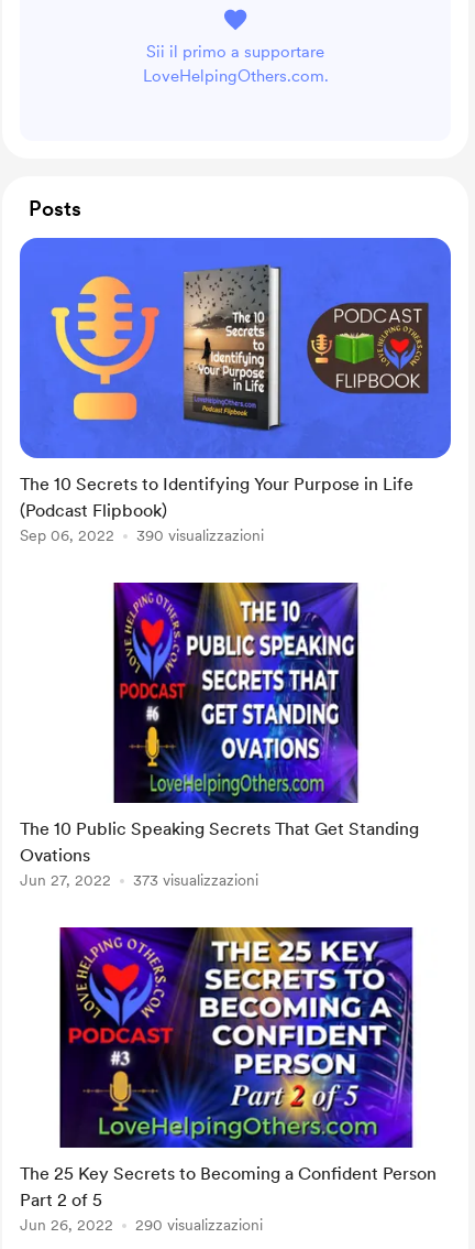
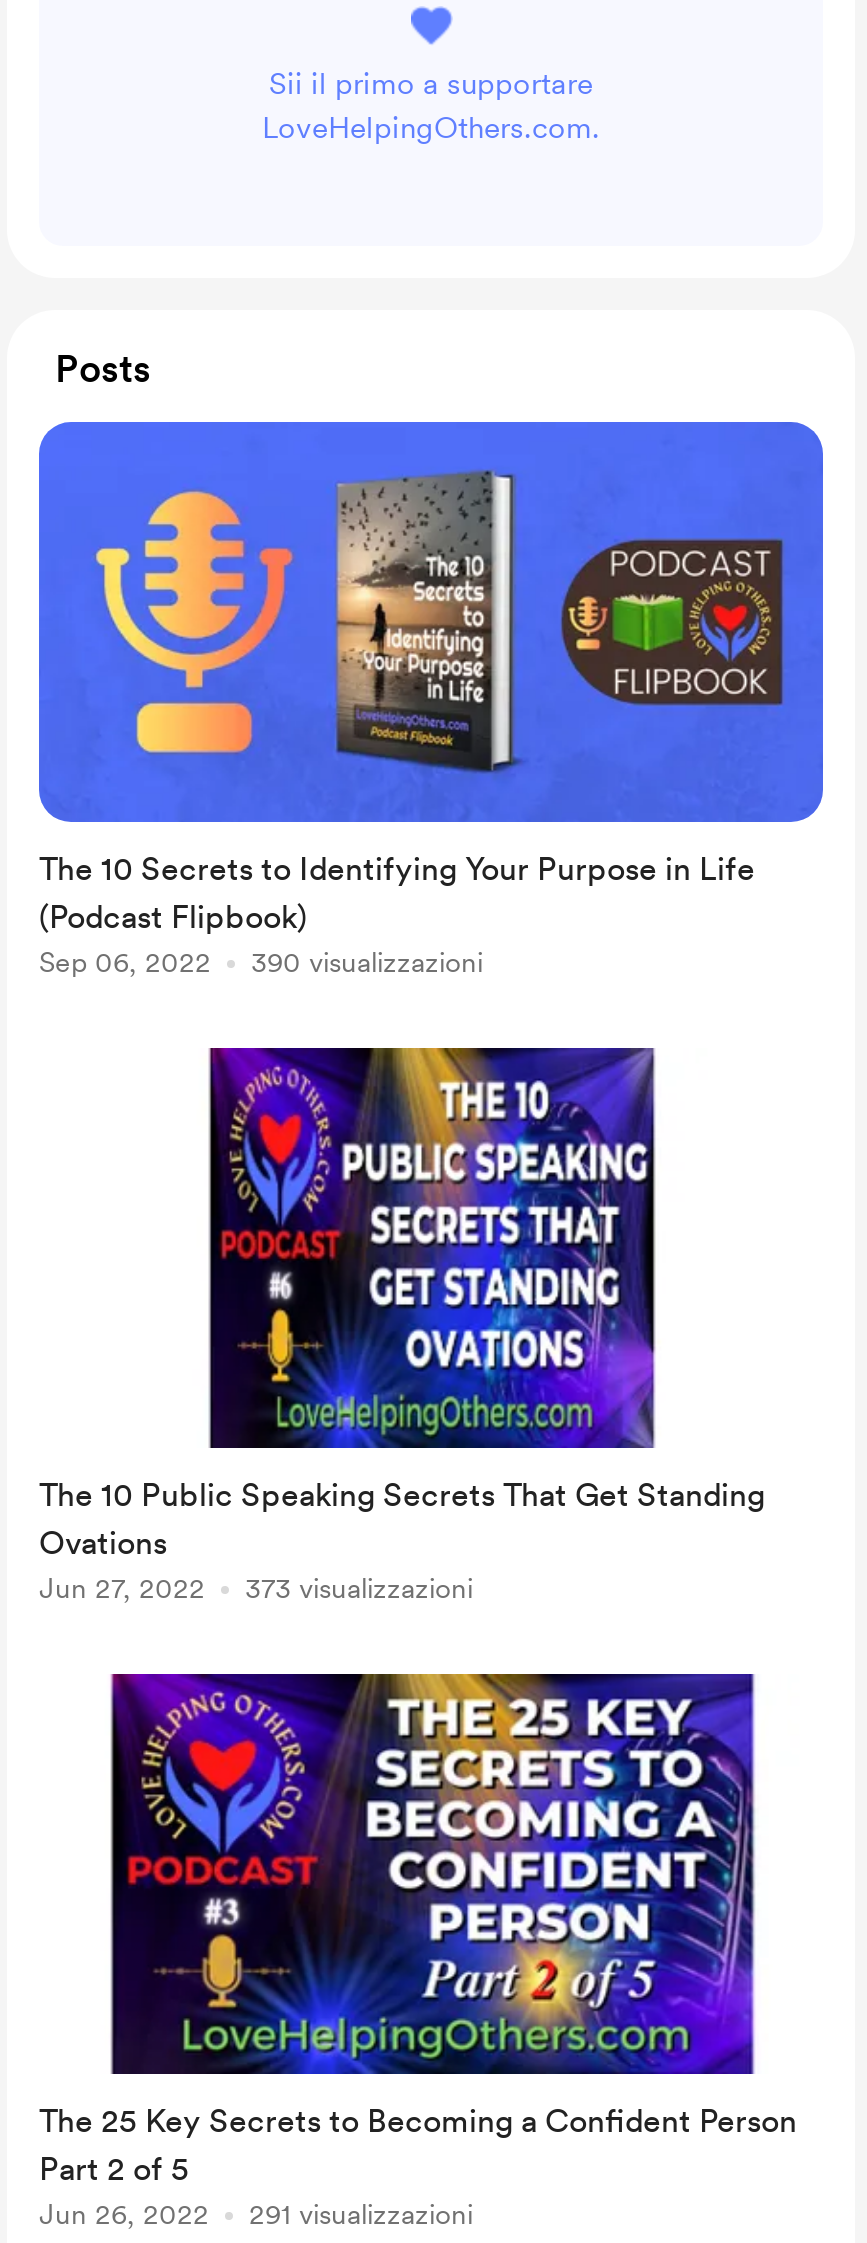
- 290 visualizzazioni
+ 291 visualizzazioni
